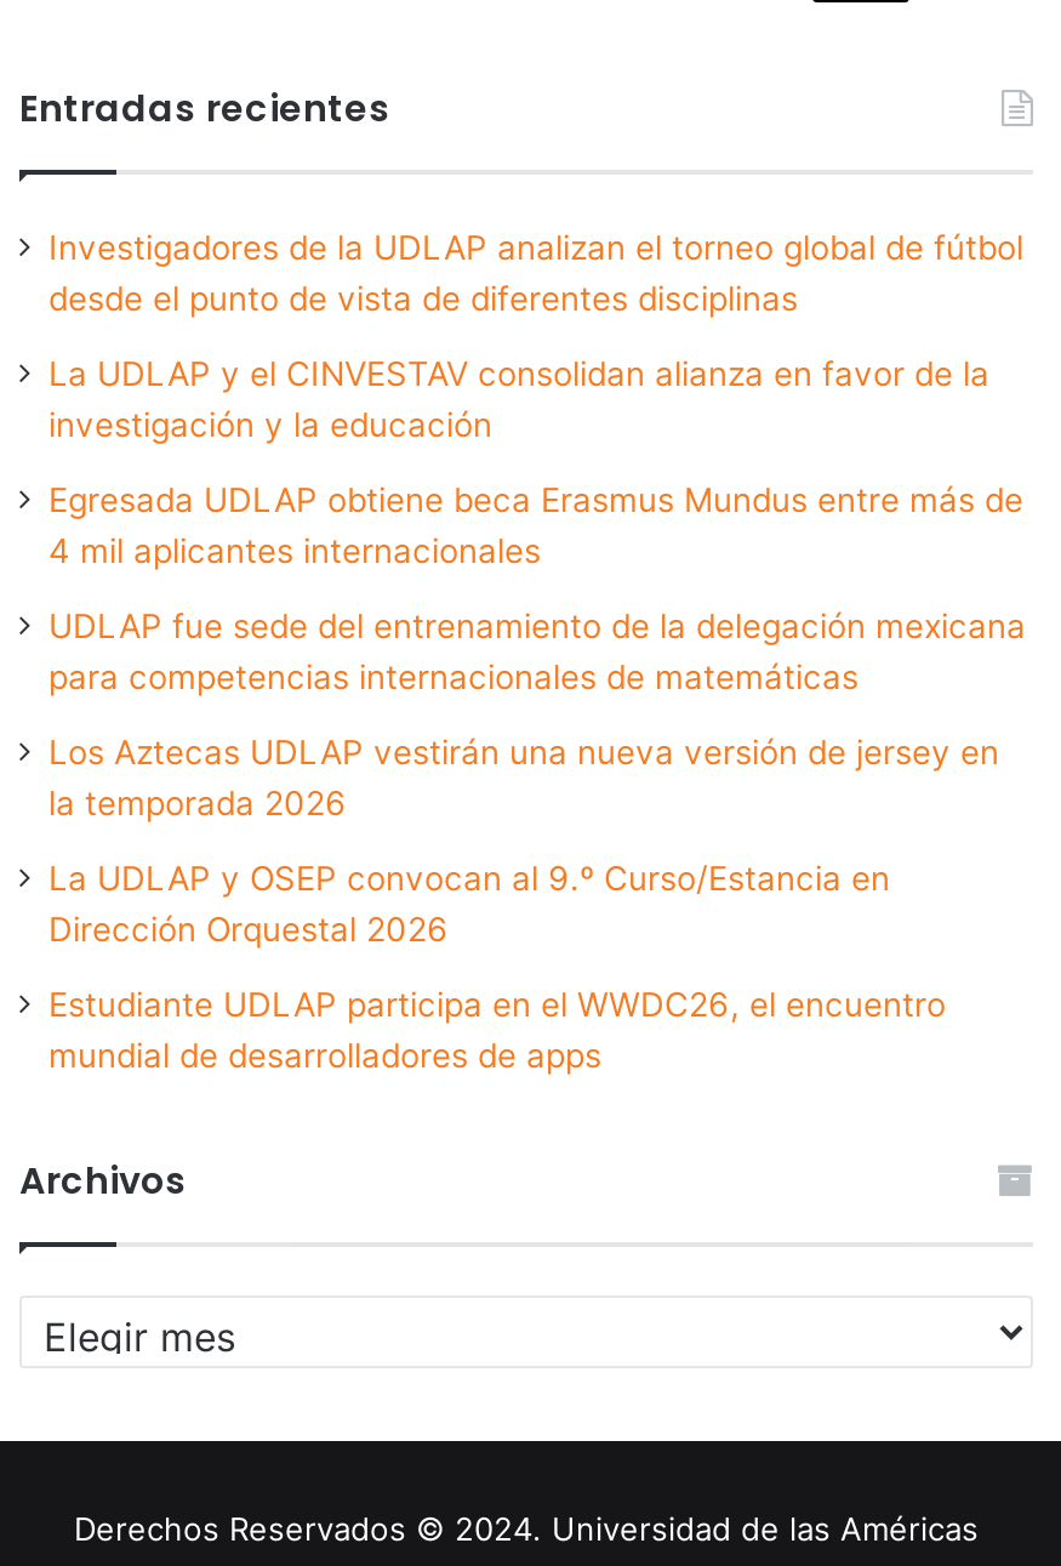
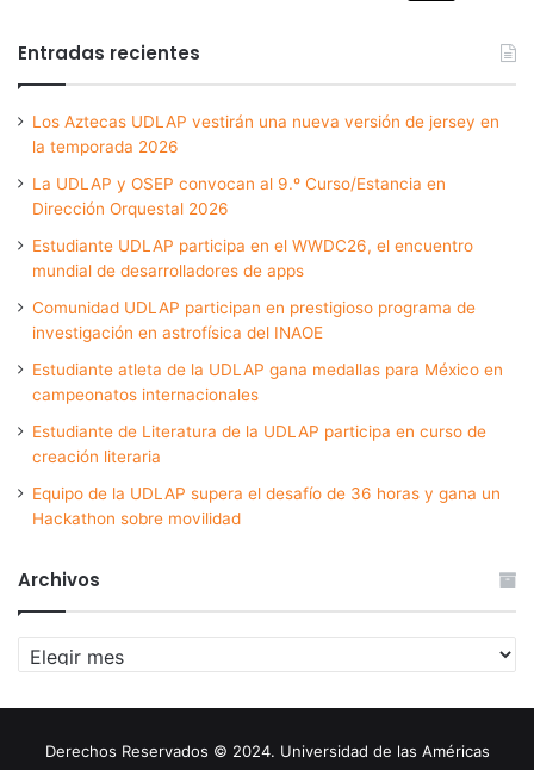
- Investigadores de la UDLAP analizan el torneo global de fútbol
- desde el punto de vista de diferentes disciplinas
- La UDLAP y el CINVESTAV consolidan alianza en favor de la
- investigación y la educación
- Egresada UDLAP obtiene beca Erasmus Mundus entre más de
- 4 mil aplicantes internacionales
- UDLAP fue sede del entrenamiento de la delegación mexicana
- para competencias internacionales de matemáticas

moved up: Los Aztecas UDLAP vestirán una nueva versión de jersey en | la temporada 2026 | La UDLAP y OSEP convocan al 9.º Curso/Estancia en | Dirección Orquestal 2026 | Estudiante UDLAP participa en el WWDC26, el encuentro | mundial de desarrolladores de apps

+ Comunidad UDLAP participan en prestigioso programa de
+ investigación en astrofísica del INAOE
+ Estudiante atleta de la UDLAP gana medallas para México en
+ campeonatos internacionales
+ Estudiante de Literatura de la UDLAP participa en curso de
+ creación literaria
+ Equipo de la UDLAP supera el desafío de 36 horas y gana un
+ Hackathon sobre movilidad
